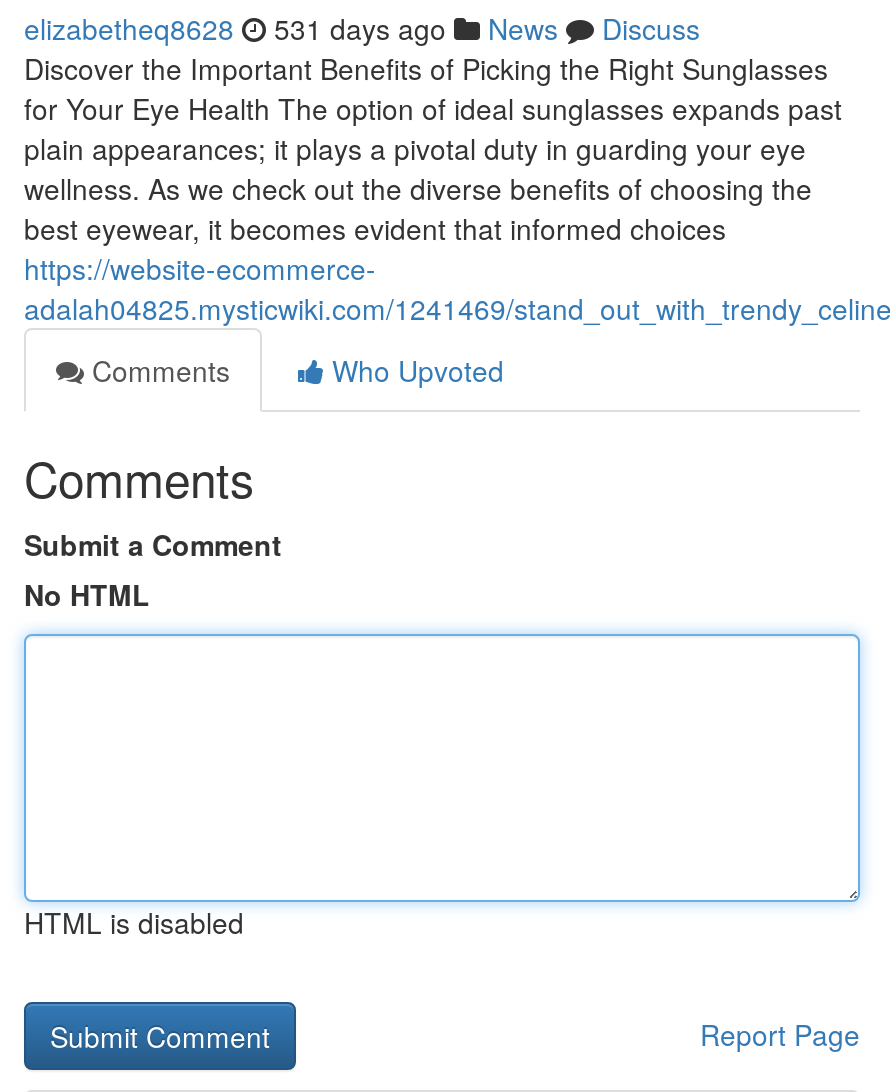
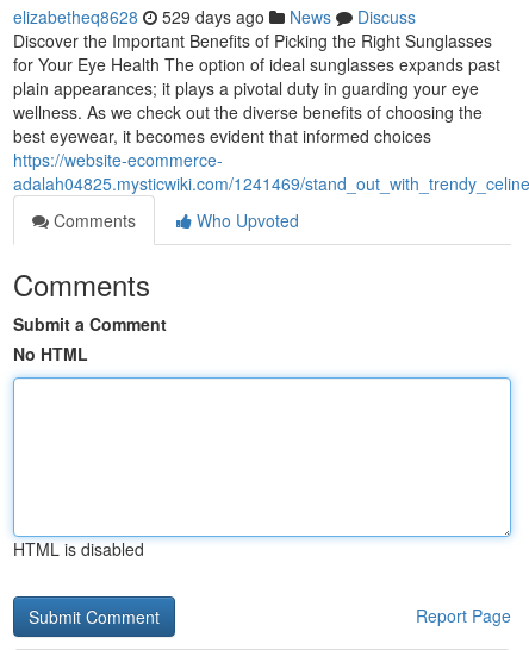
- elizabetheq8628 531 days ago News Discuss
+ elizabetheq8628 529 days ago News Discuss
